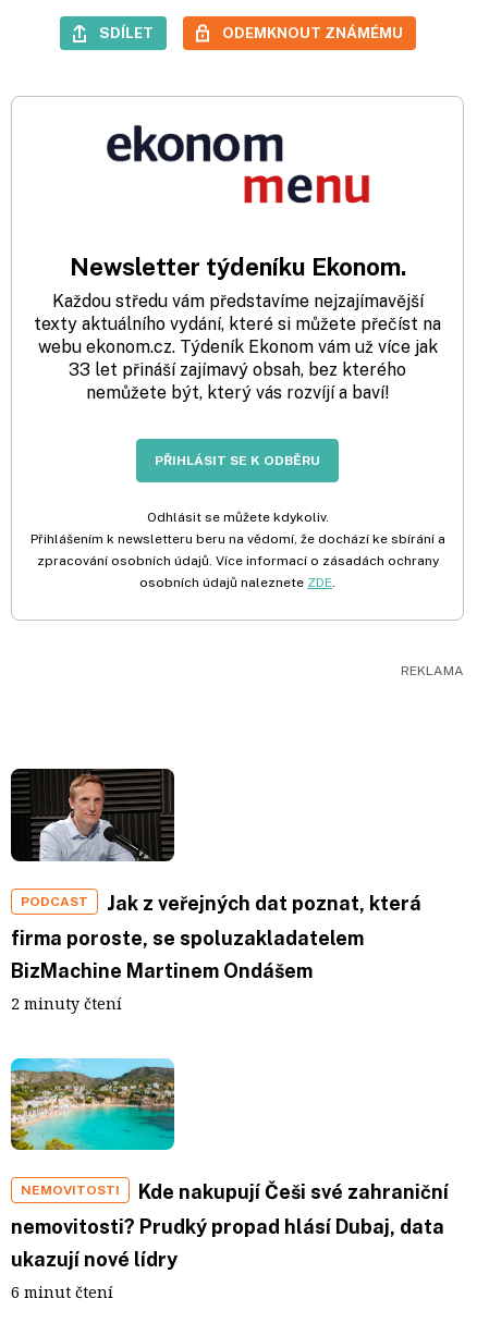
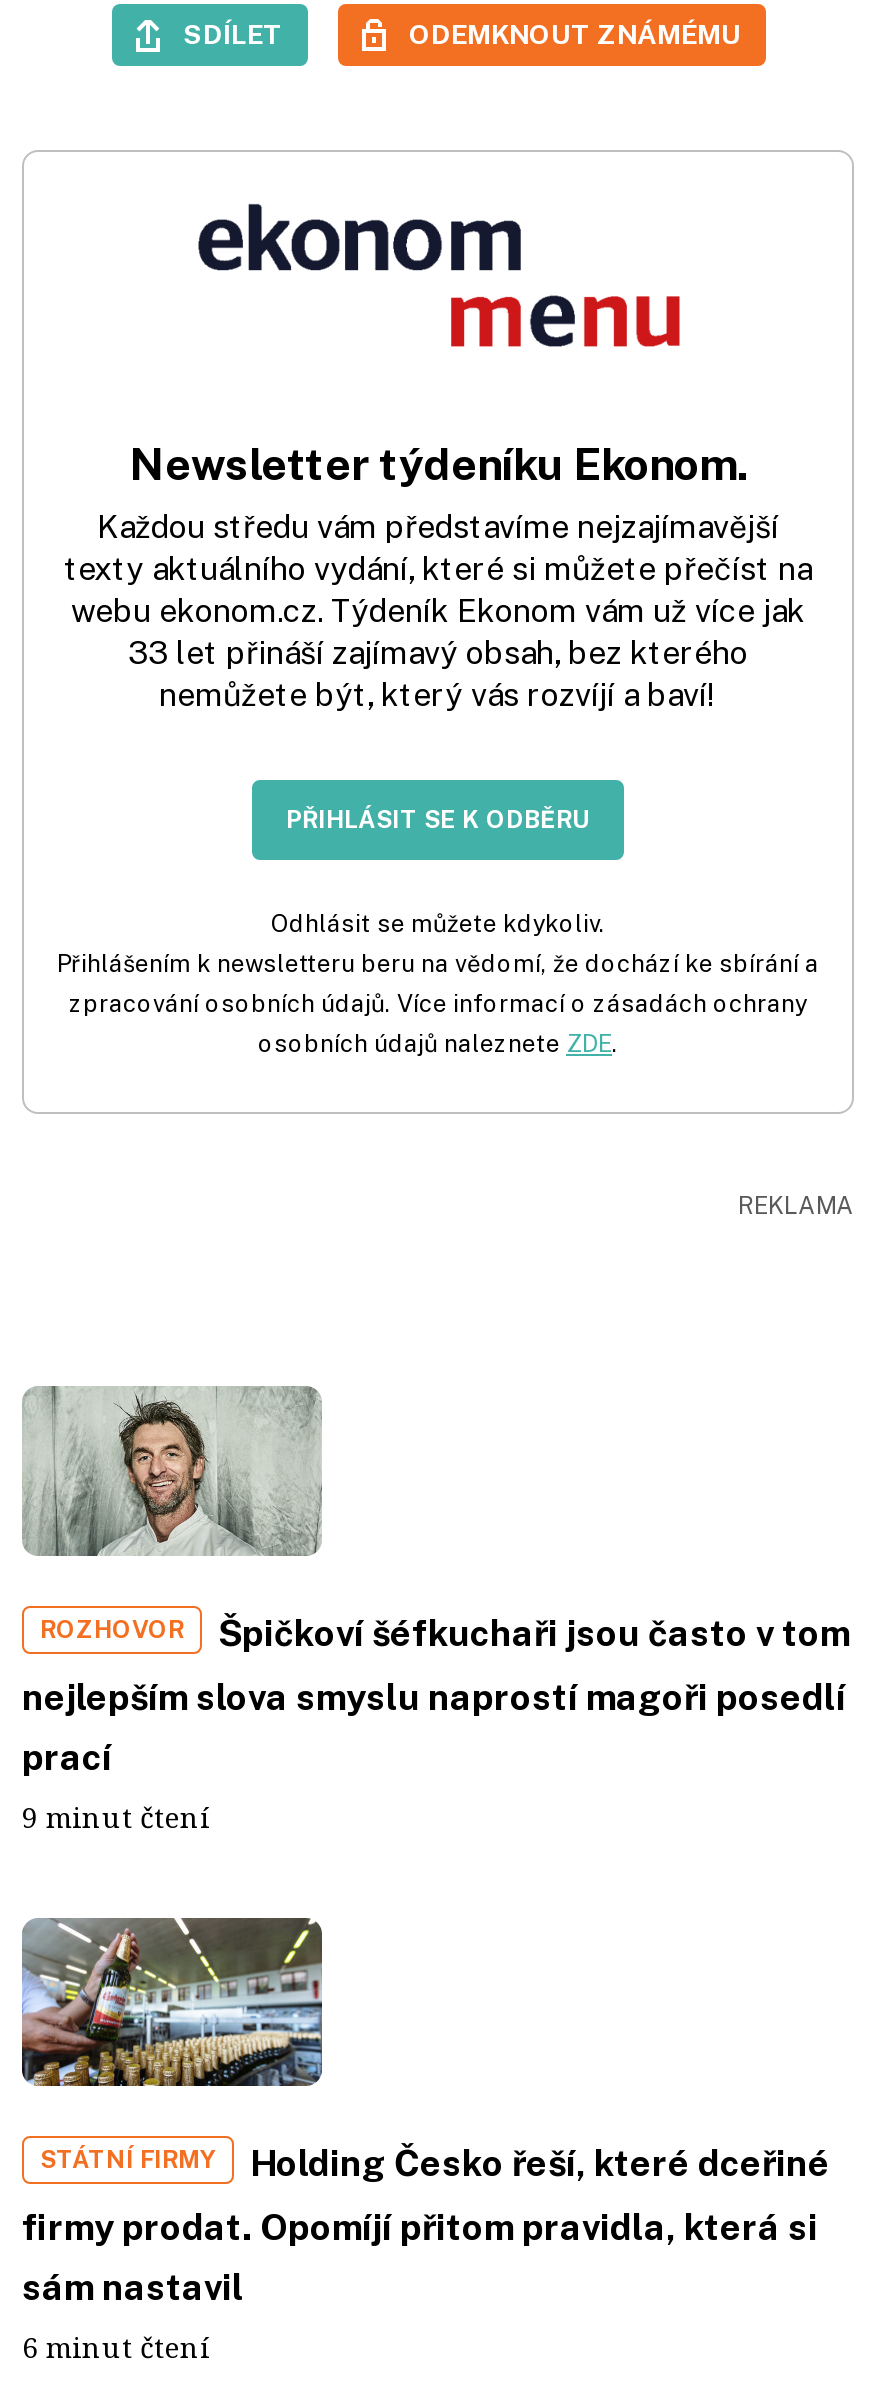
- [image]
- PODCAST
- Jak z veřejných dat poznat, která
+ [image]
+ ROZHOVOR
+ Špičkoví šéfkuchaři jsou často v tom

- firma poroste, se spoluzakladatelem
- BizMachine Martinem Ondášem
+ nejlepším slova smyslu naprostí magoři posedlí
+ prací

- 2 minuty čtení
+ 9 minut čtení

- [image]
- NEMOVITOSTI
- Kde nakupují Češi své zahraniční
+ [image]
+ STÁTNÍ FIRMY
+ Holding Česko řeší, které dceřiné

- nemovitosti? Prudký propad hlásí Dubaj, data
- ukazují nové lídry
+ firmy prodat. Opomíjí přitom pravidla, která si
+ sám nastavil
